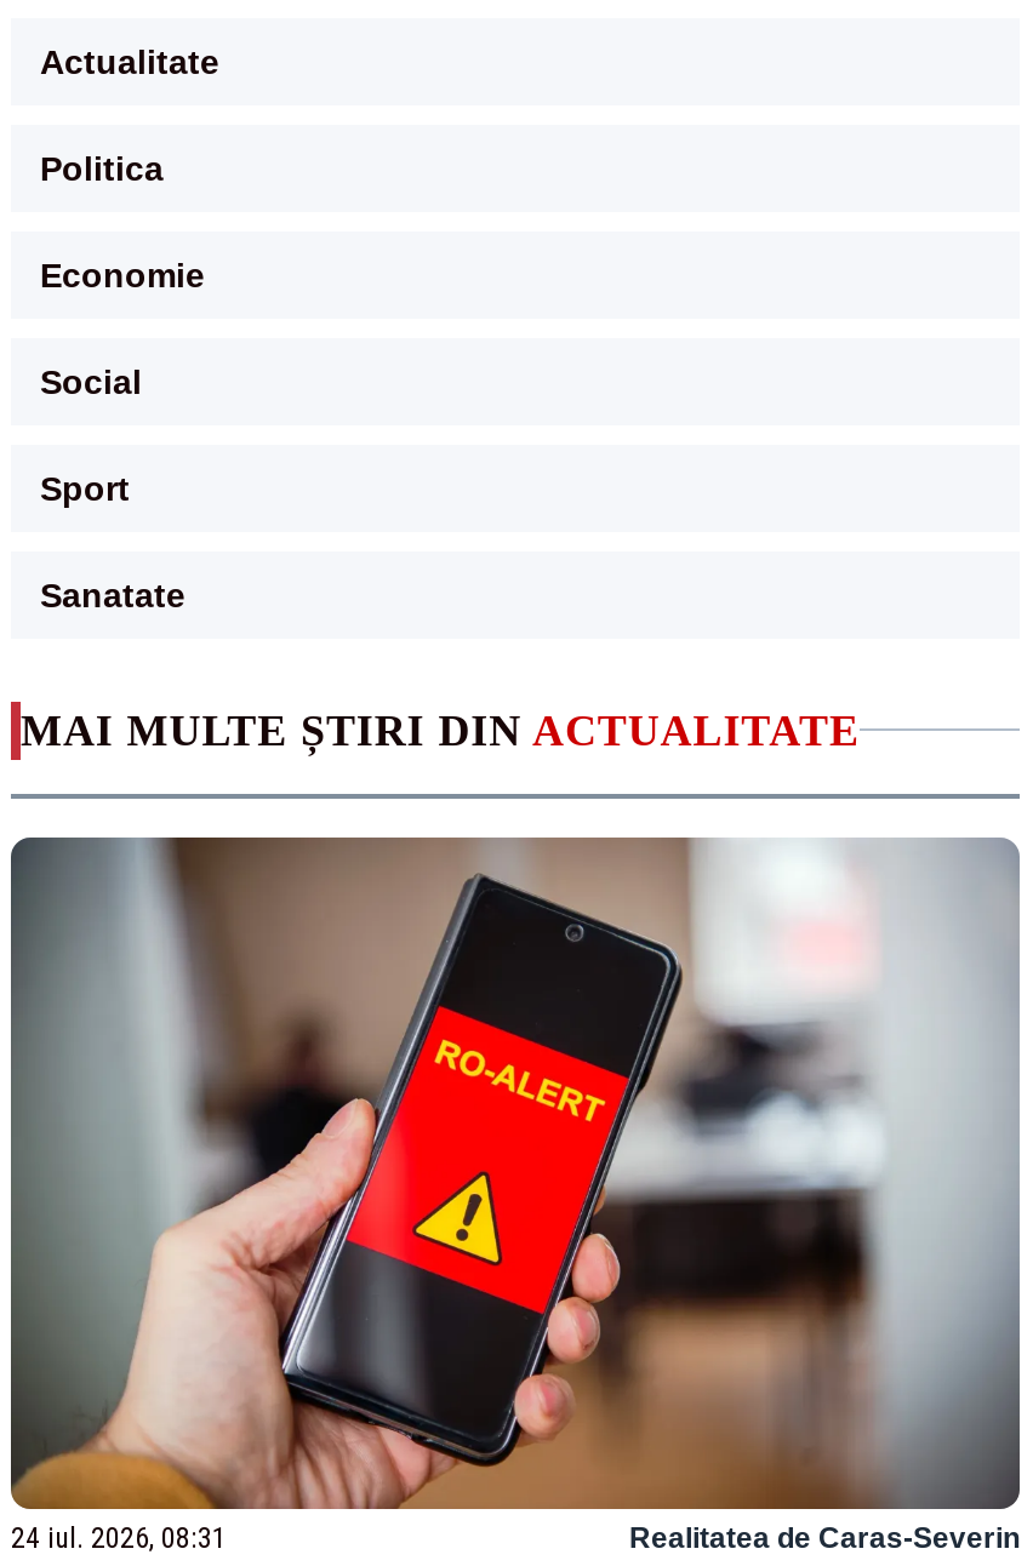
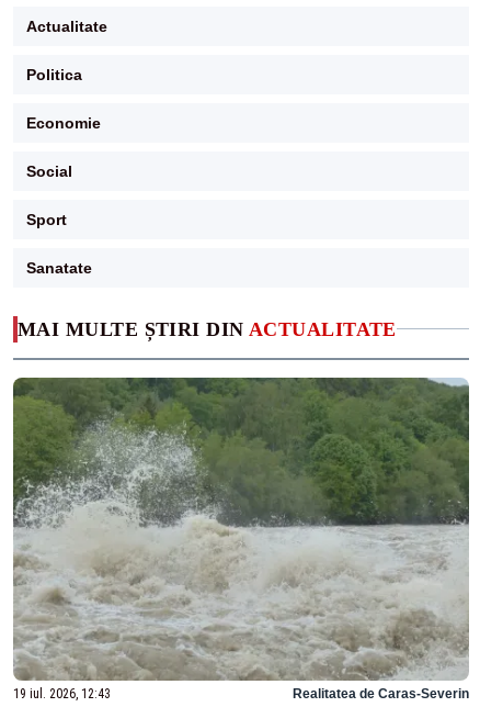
- [image]
- 24 iul. 2026, 08:31
+ [image]
+ 19 iul. 2026, 12:43
